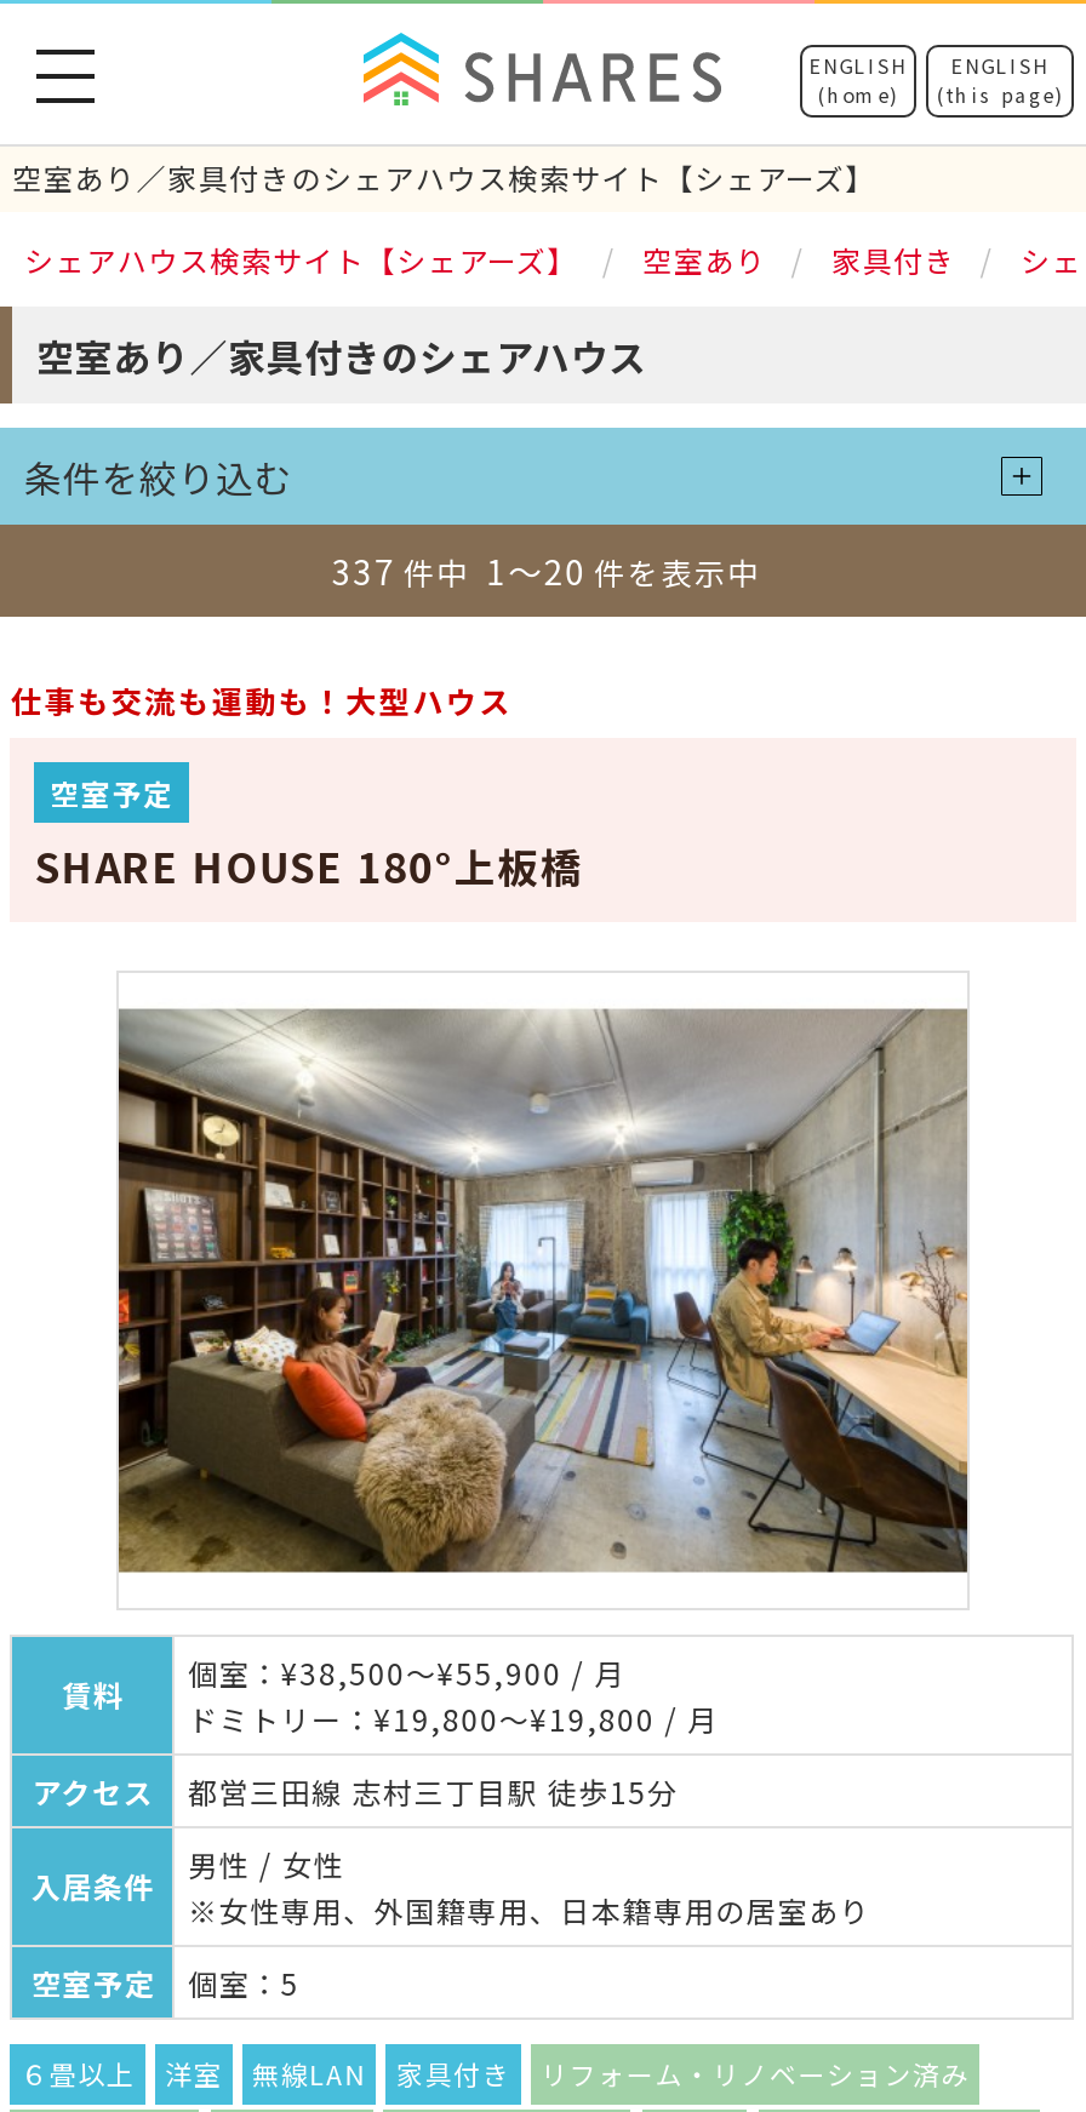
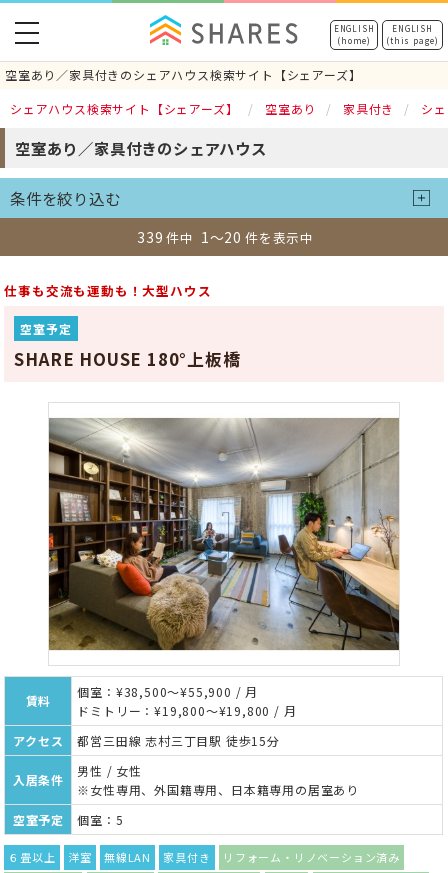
- 337 件中 1～20 件を表示中
+ 339 件中 1～20 件を表示中
